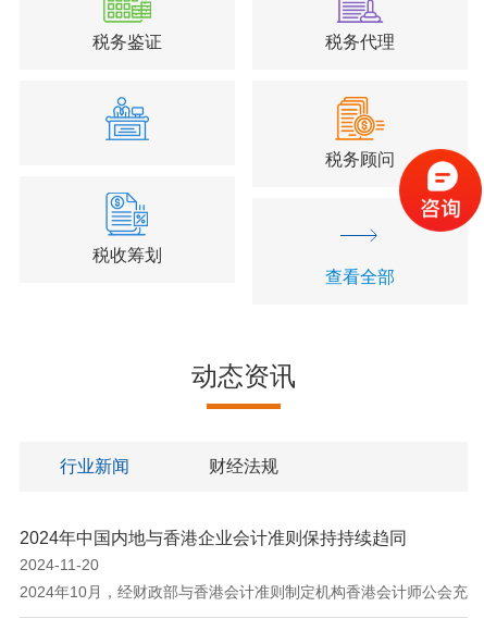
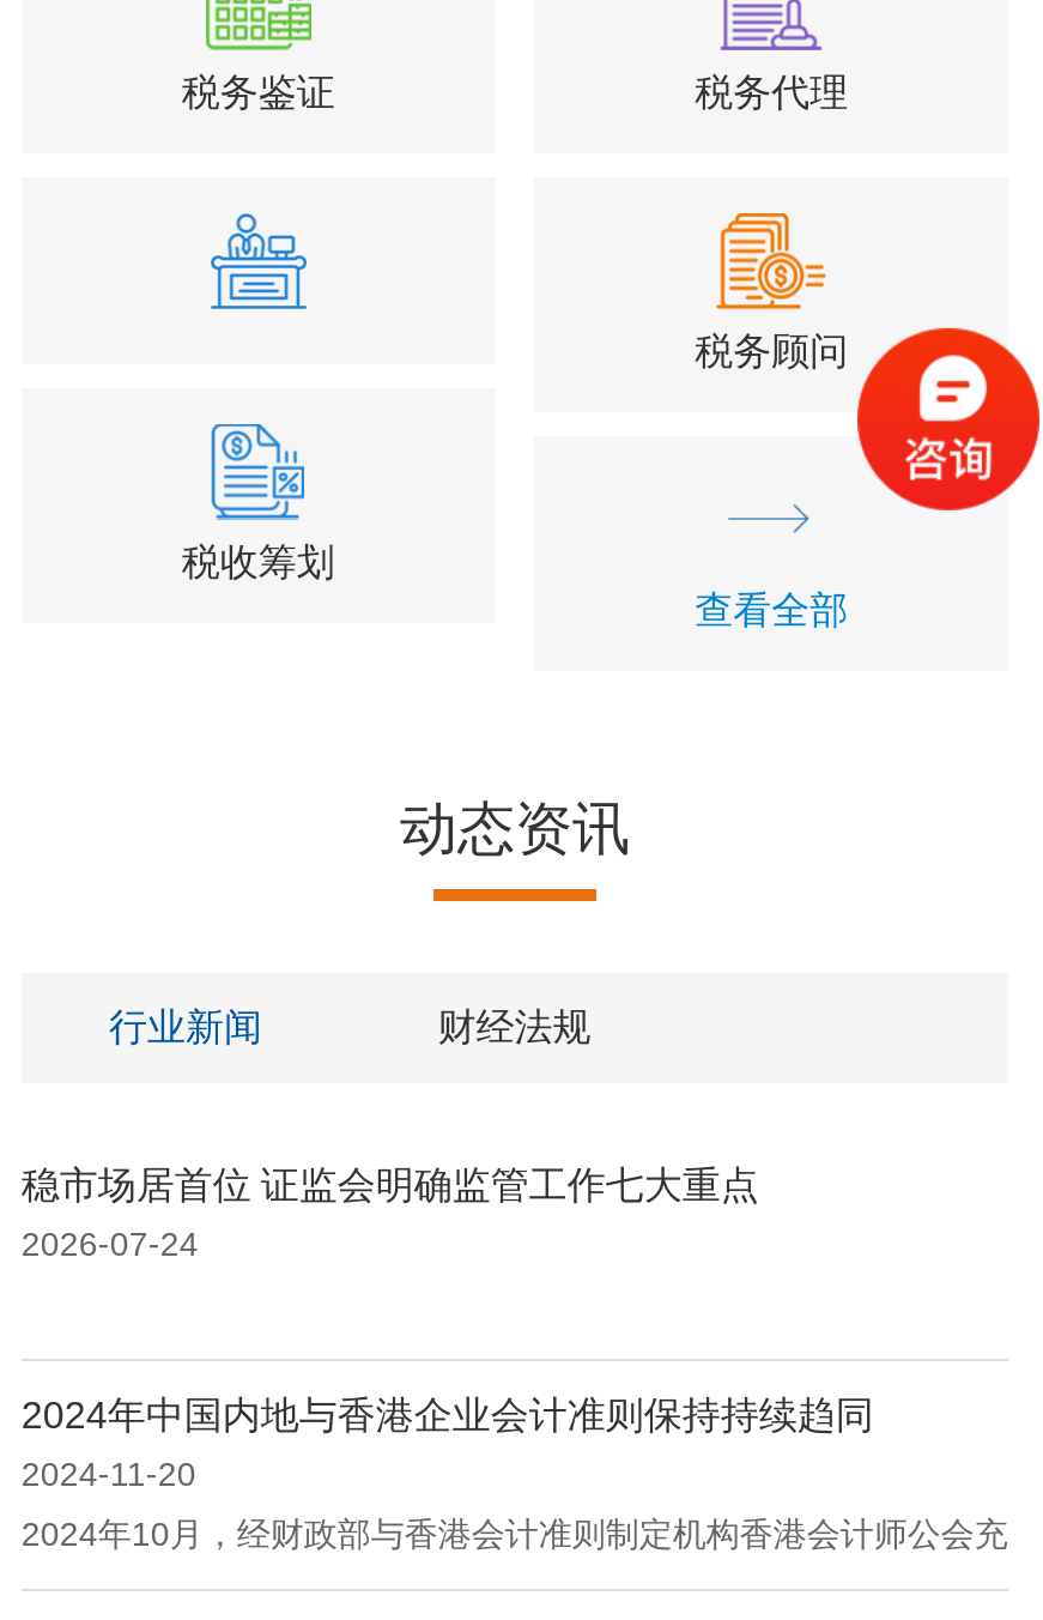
+ 稳市场居首位 证监会明确监管工作七大重点
+ 2026-07-24
